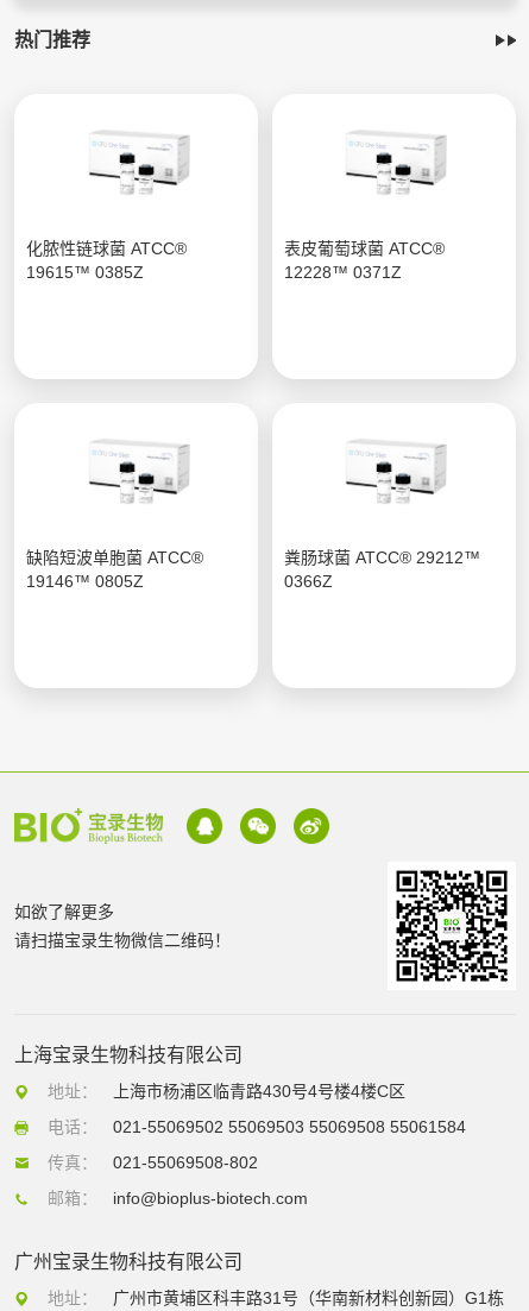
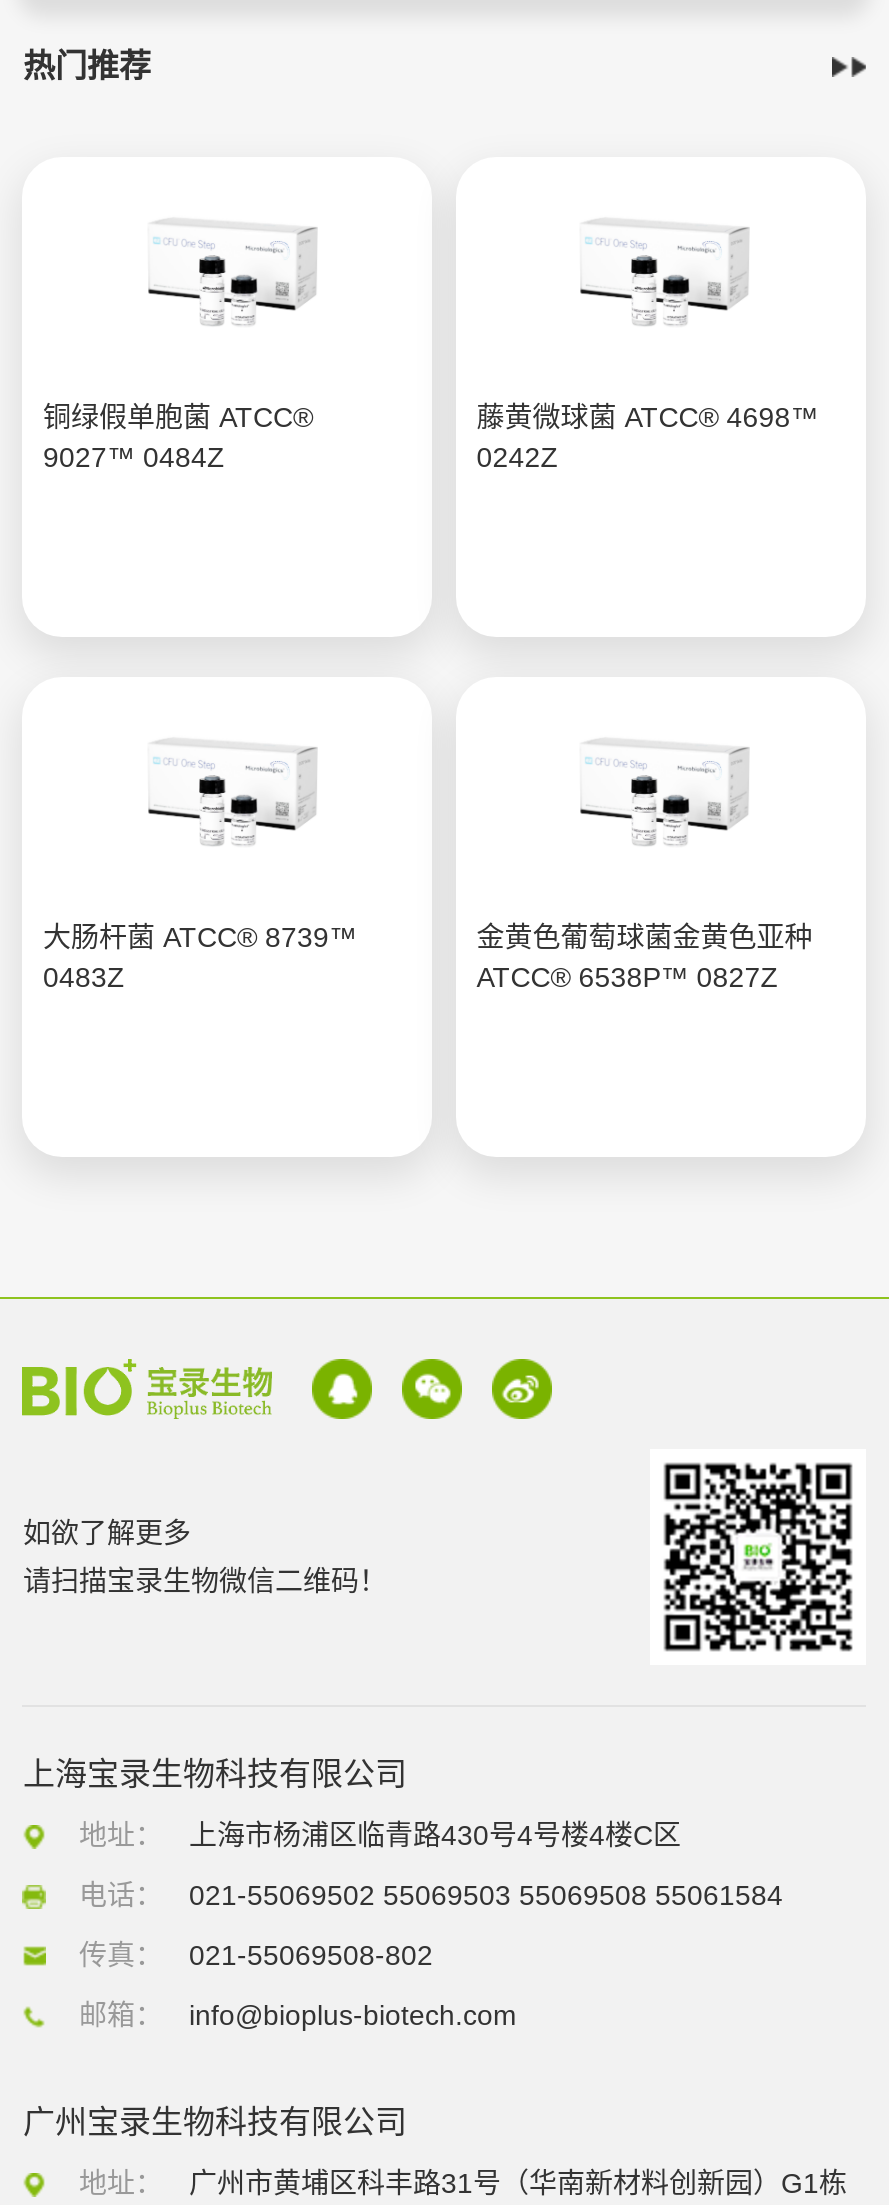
- 化脓性链球菌 ATCC®
- 19615™ 0385Z
+ 铜绿假单胞菌 ATCC®
+ 9027™ 0484Z

- 表皮葡萄球菌 ATCC®
- 12228™ 0371Z
+ 藤黄微球菌 ATCC® 4698™
+ 0242Z

- 缺陷短波单胞菌 ATCC®
- 19146™ 0805Z
+ 大肠杆菌 ATCC® 8739™
+ 0483Z

- 粪肠球菌 ATCC® 29212™
- 0366Z
+ 金黄色葡萄球菌金黄色亚种
+ ATCC® 6538P™ 0827Z
